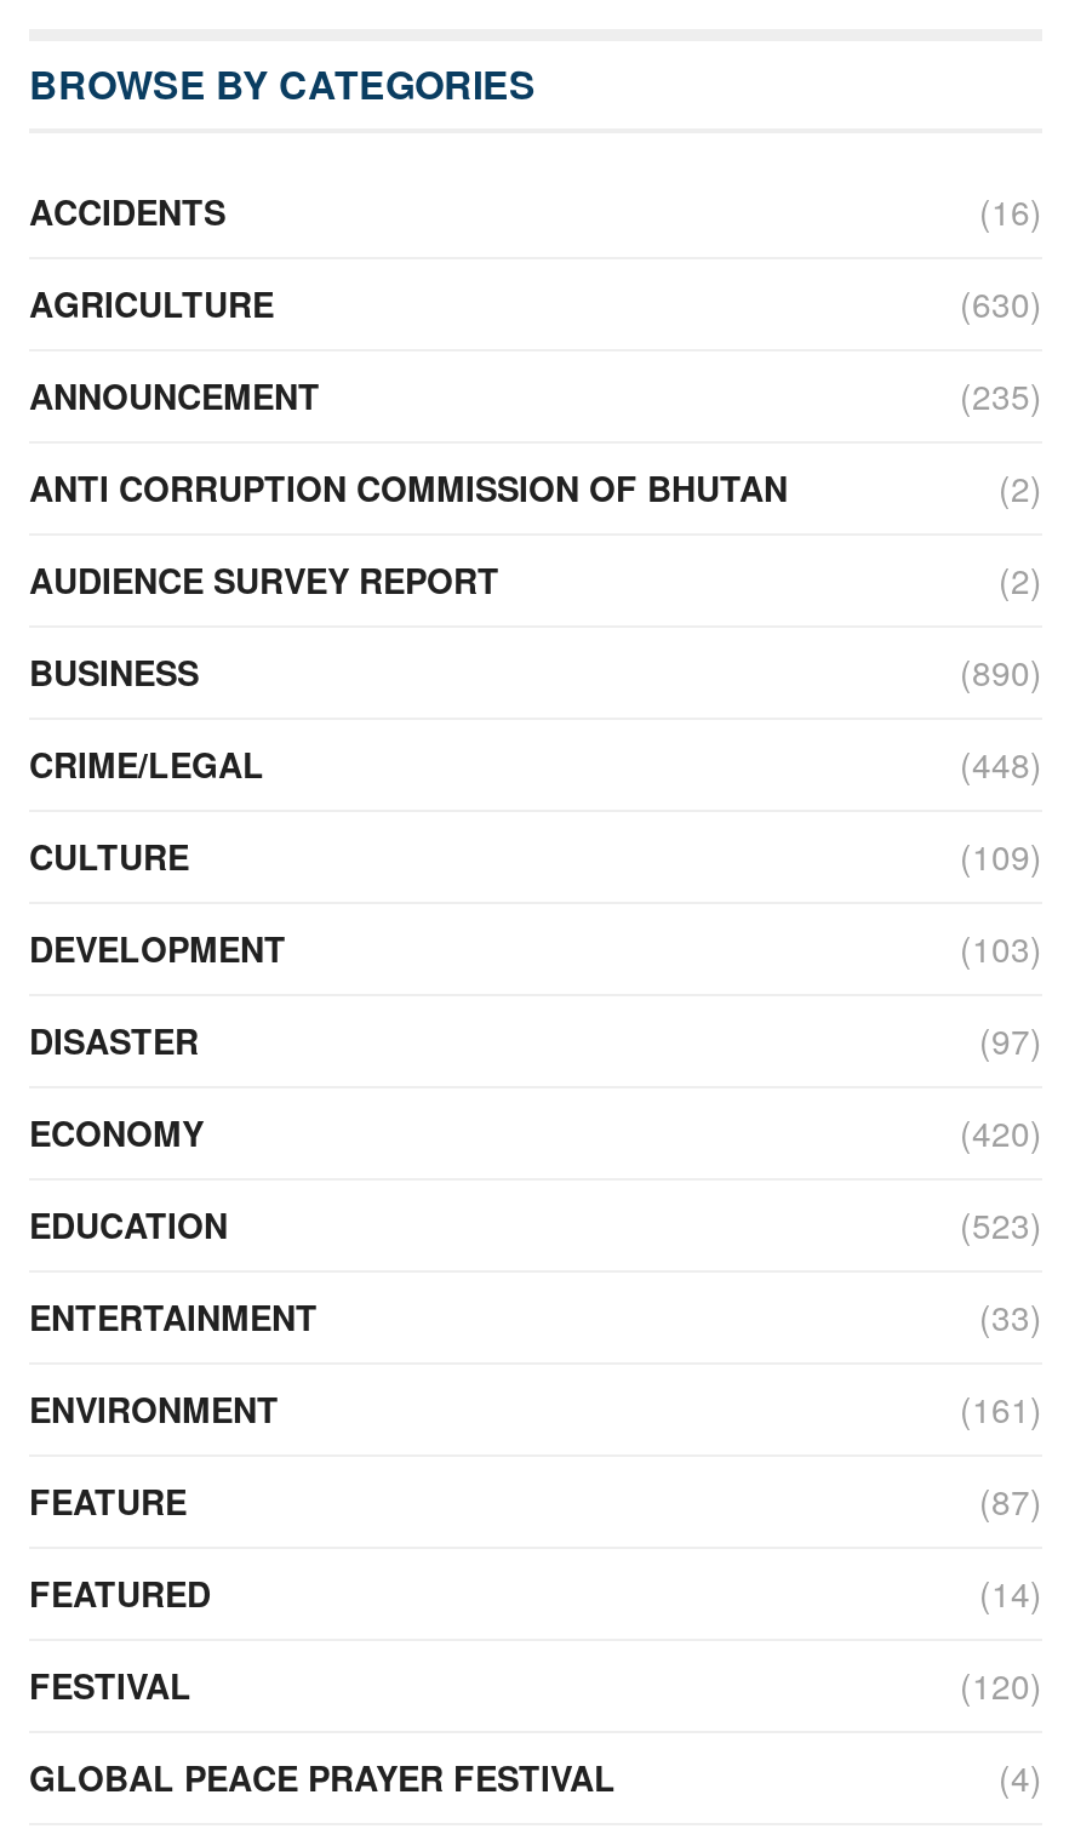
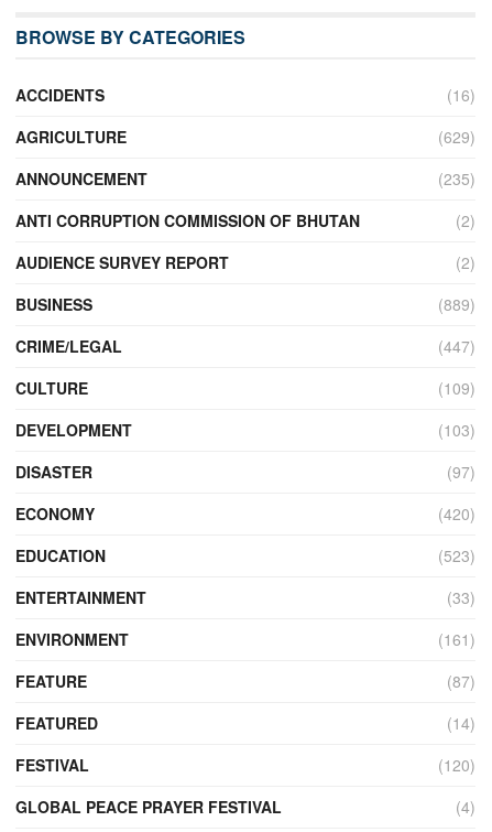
- (630)
+ (629)

- (890)
+ (889)

- (448)
+ (447)
